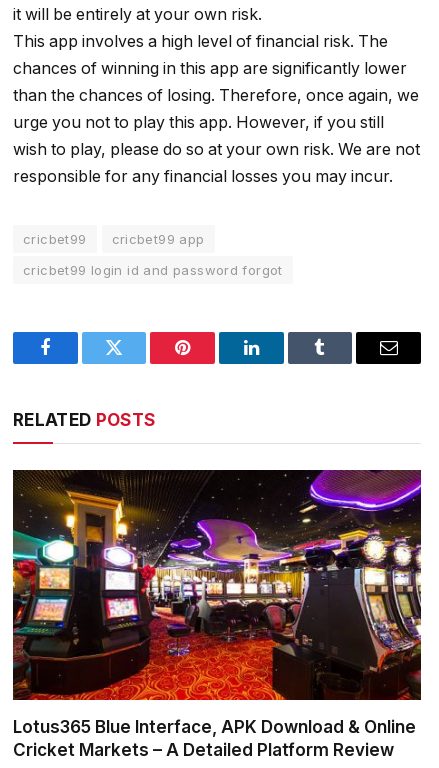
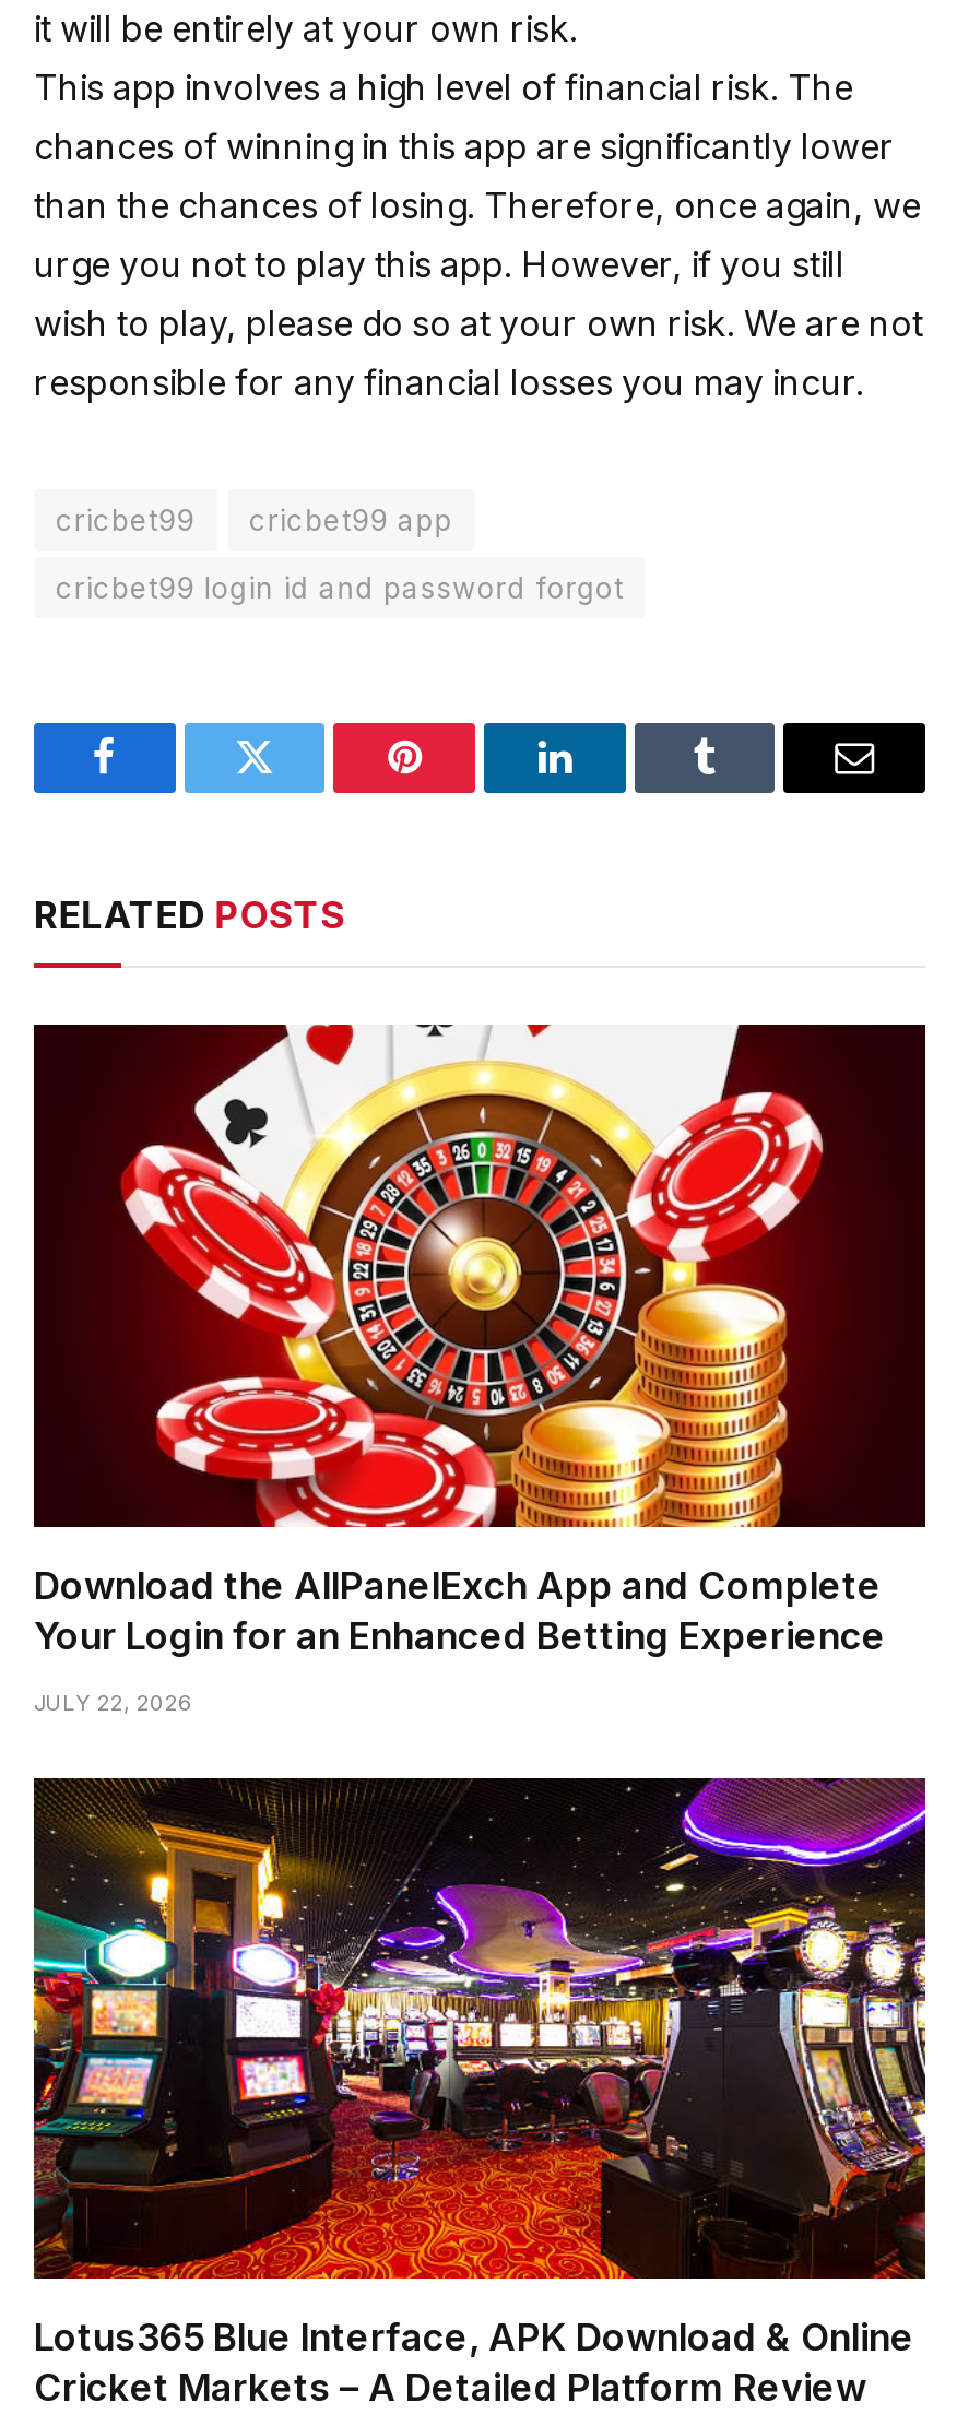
+ [image]
+ Download the AllPanelExch App and Complete
+ Your Login for an Enhanced Betting Experience
+ JULY 22, 2026
